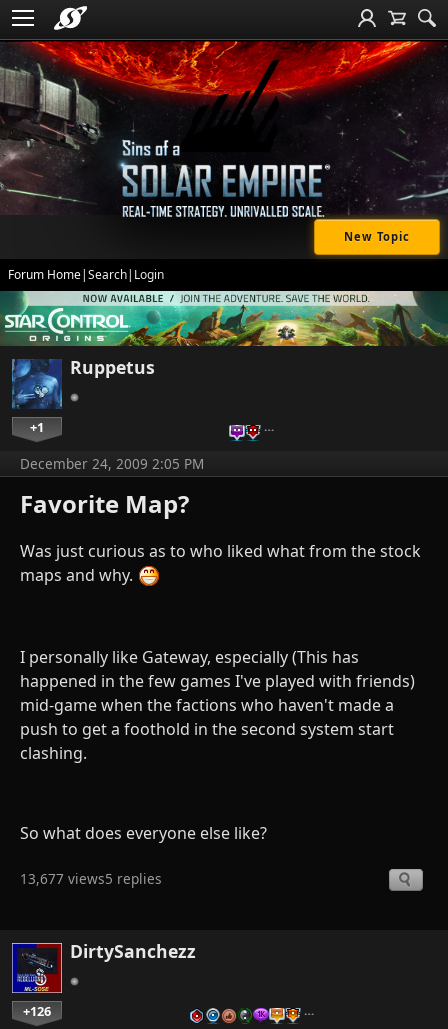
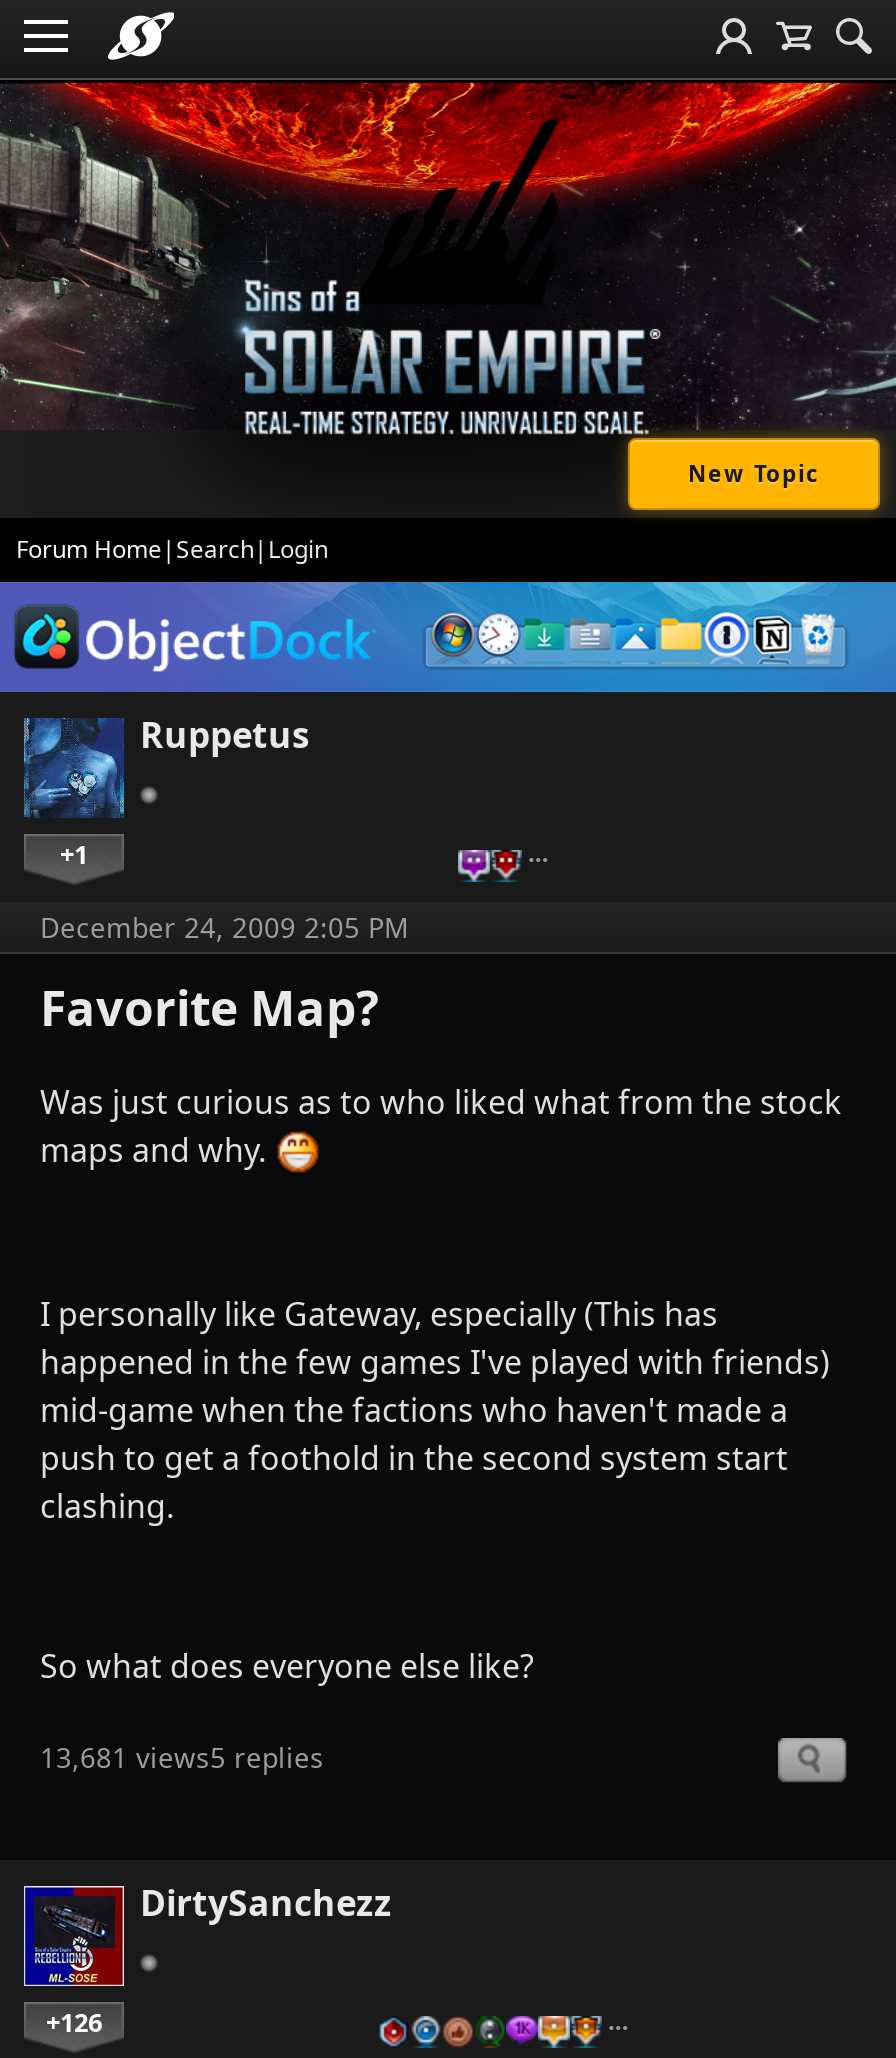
- [image]
+ [image]

- 13,677 views5 replies
+ 13,681 views5 replies
